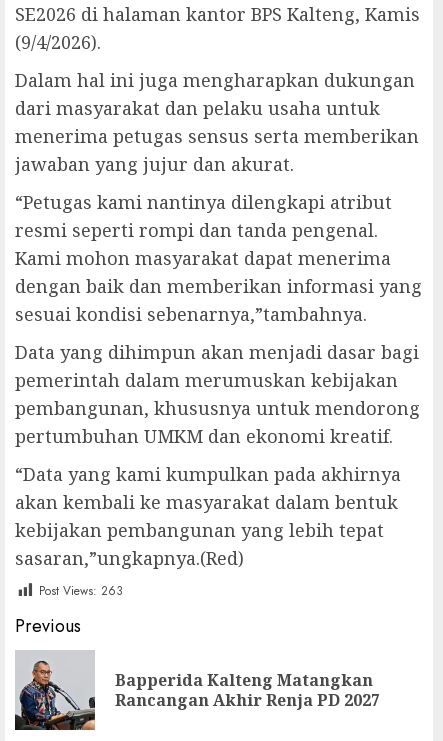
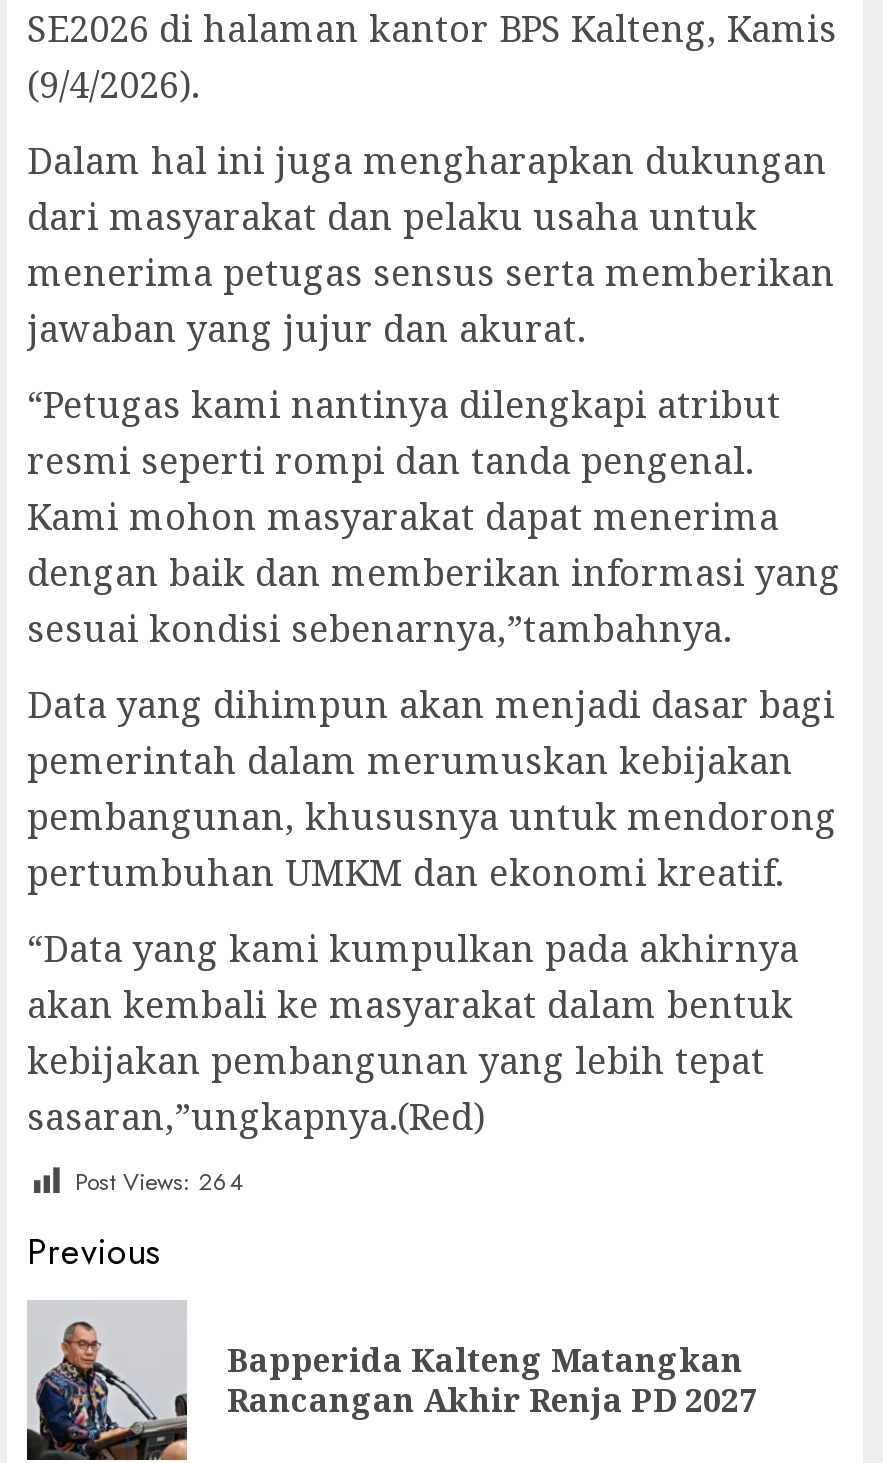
- Post Views: 263
+ Post Views: 264
